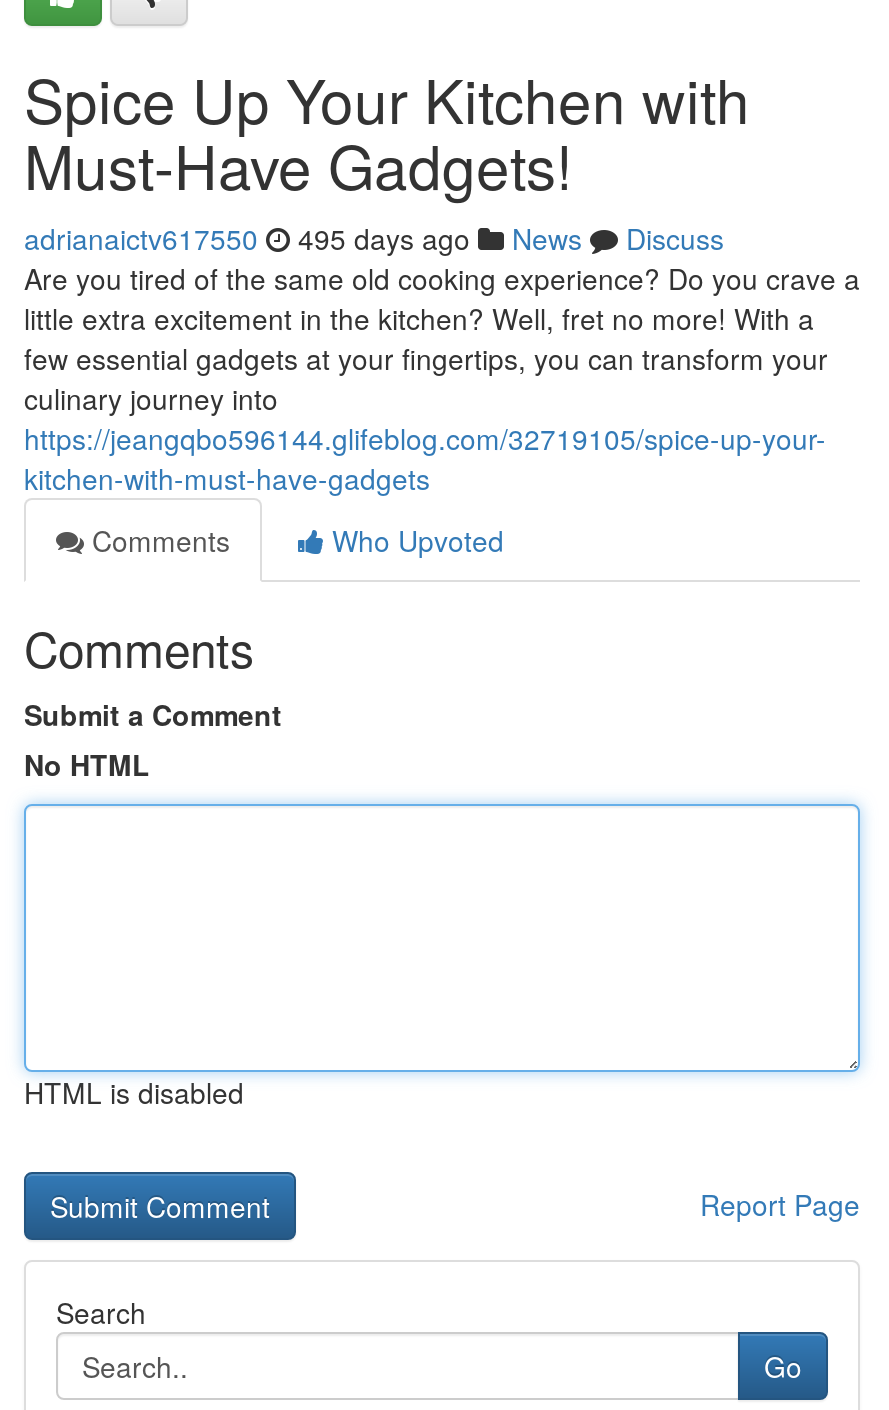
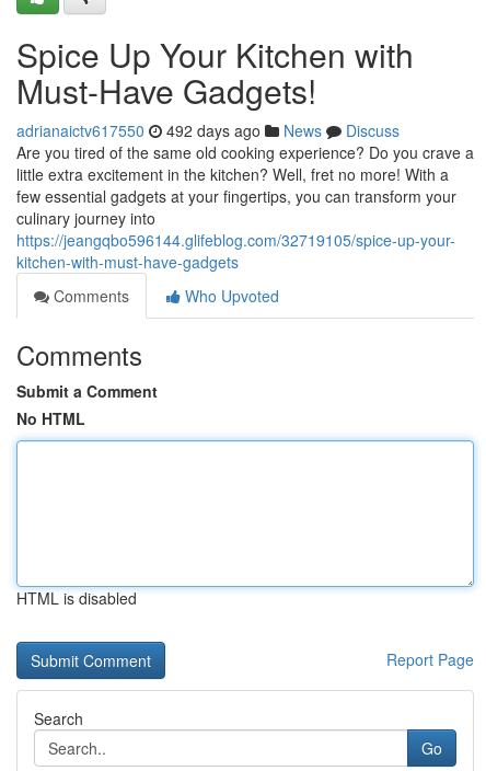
- adrianaictv617550 495 days ago News Discuss
+ adrianaictv617550 492 days ago News Discuss
